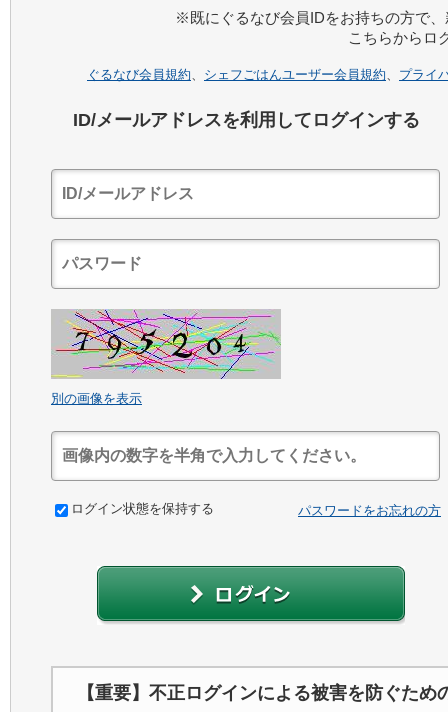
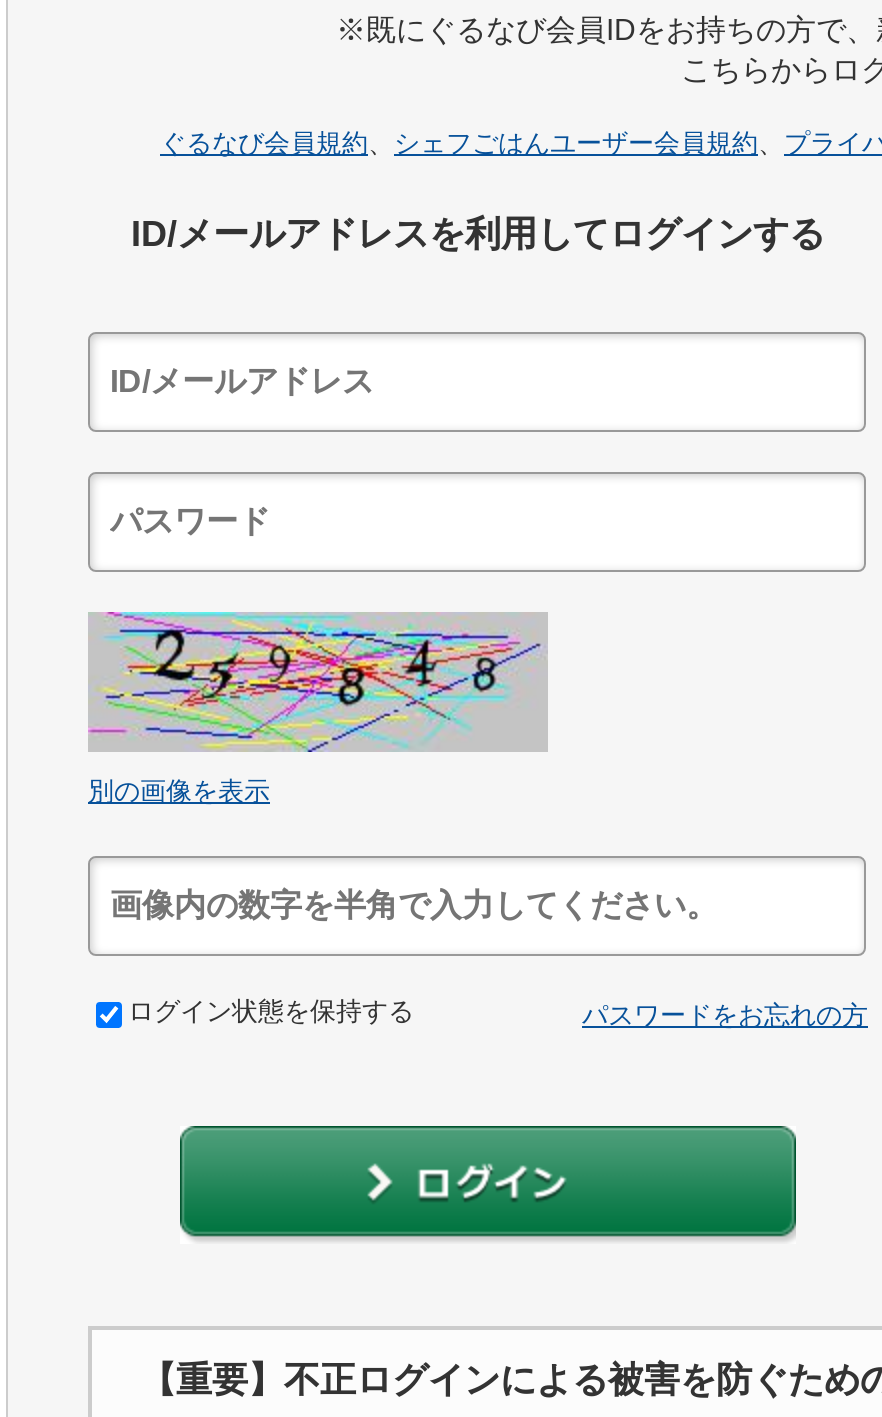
- [image]
+ [image]
